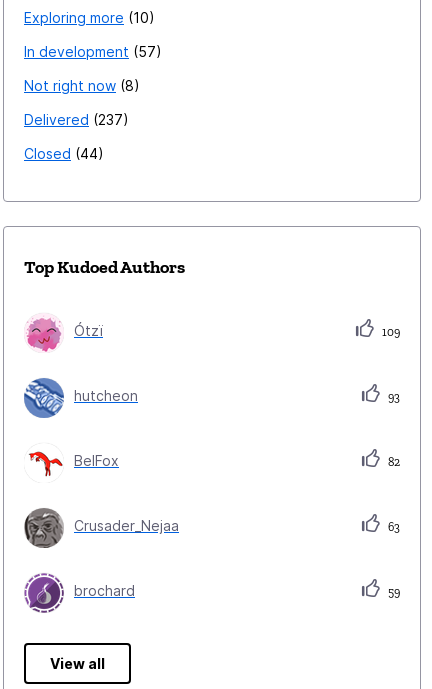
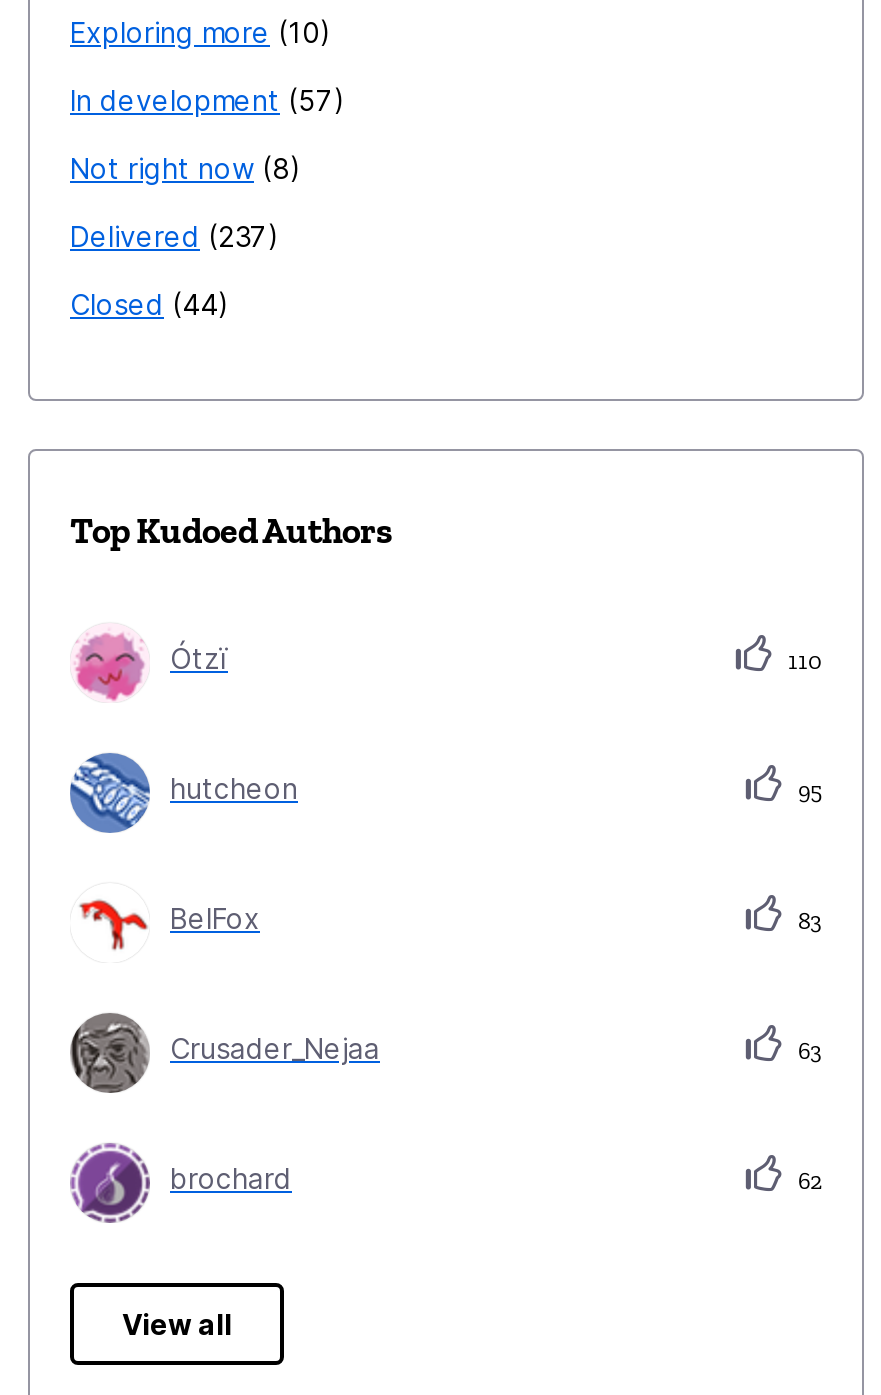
- 109
+ 110

- 93
+ 95

- 82
+ 83

- 59
+ 62
